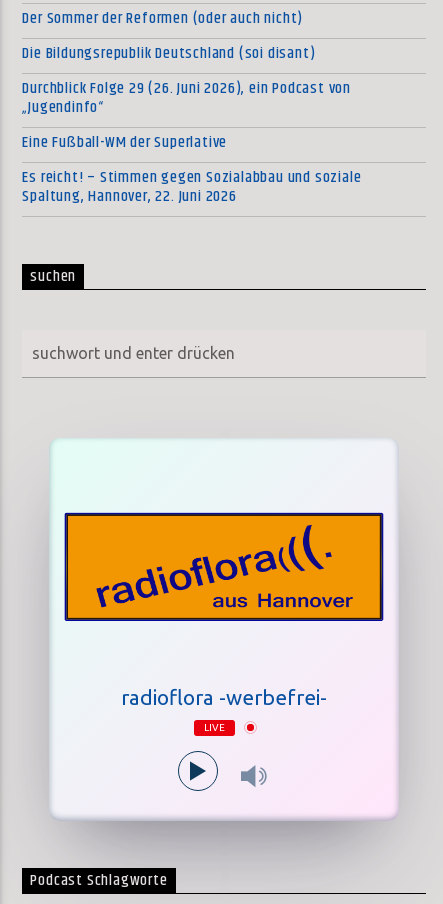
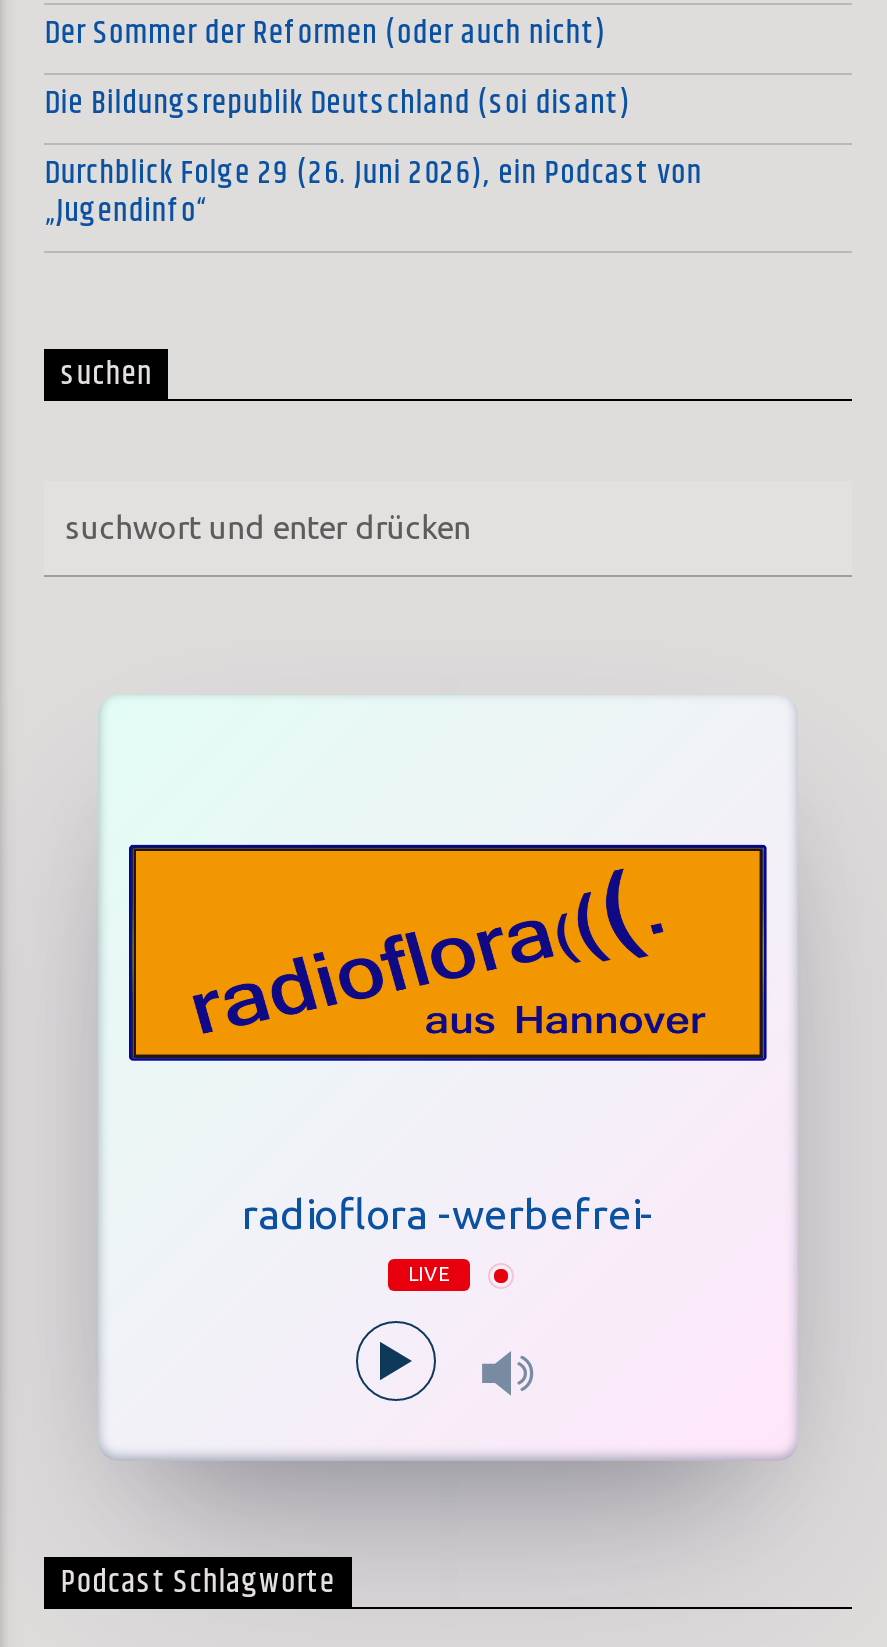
- Eine Fußball-WM der Superlative
- Es reicht! – Stimmen gegen Sozialabbau und soziale
- Spaltung, Hannover, 22. Juni 2026
